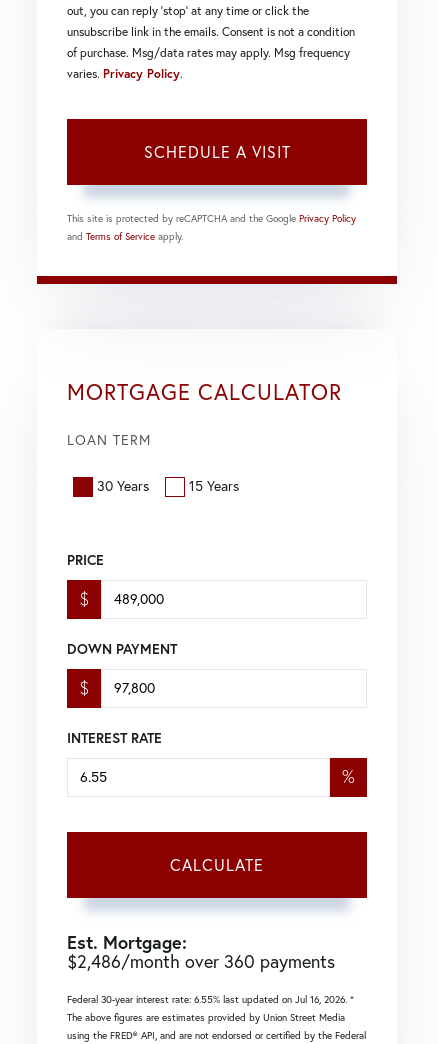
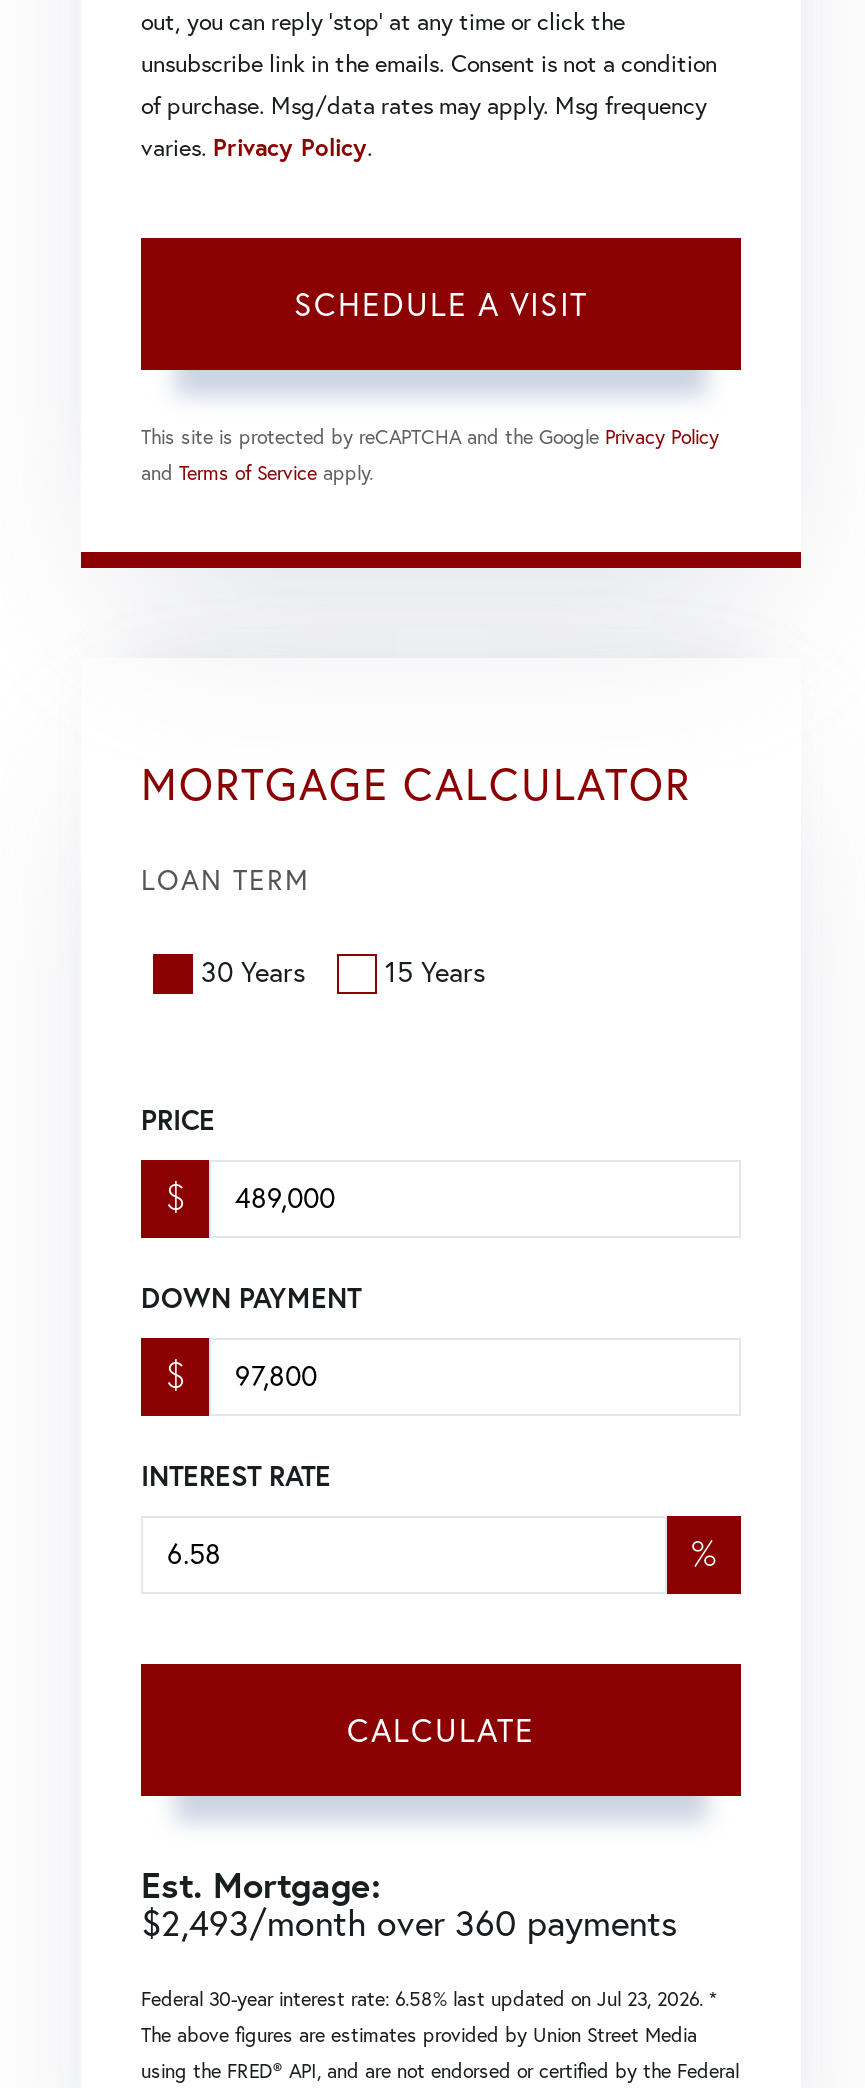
- $2,486/month over 360 payments
+ $2,493/month over 360 payments

- Federal 30-year interest rate: 6.55% last updated on Jul 16, 2026. *
+ Federal 30-year interest rate: 6.58% last updated on Jul 23, 2026. *
